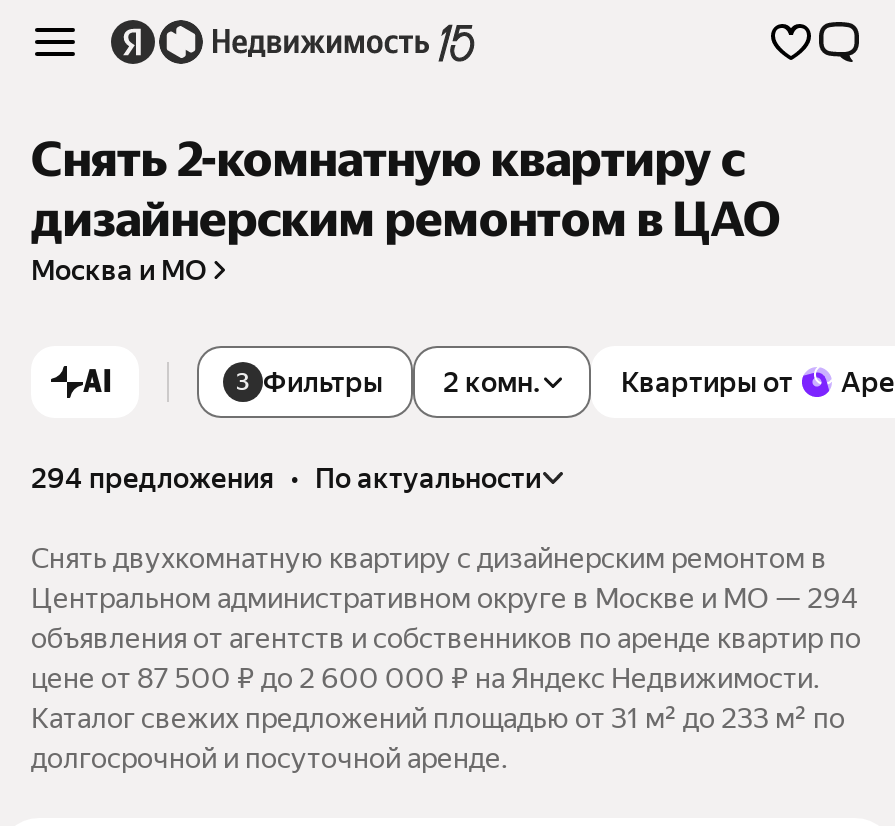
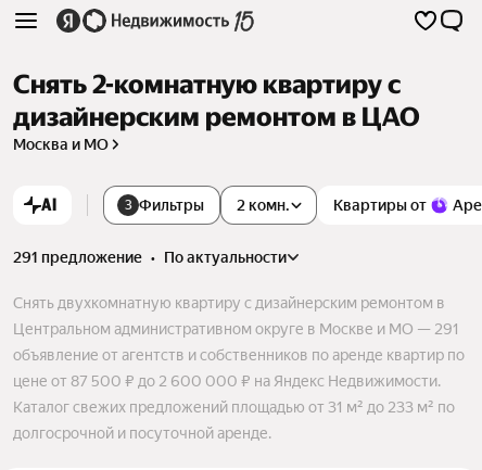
- 294 предложения • по актуальности
+ 291 предложение • по актуальности

- Центральном административном округе в Москве и МО — 294
+ Центральном административном округе в Москве и МО — 291

- объявления от агентств и собственников по аренде квартир по
+ объявление от агентств и собственников по аренде квартир по
